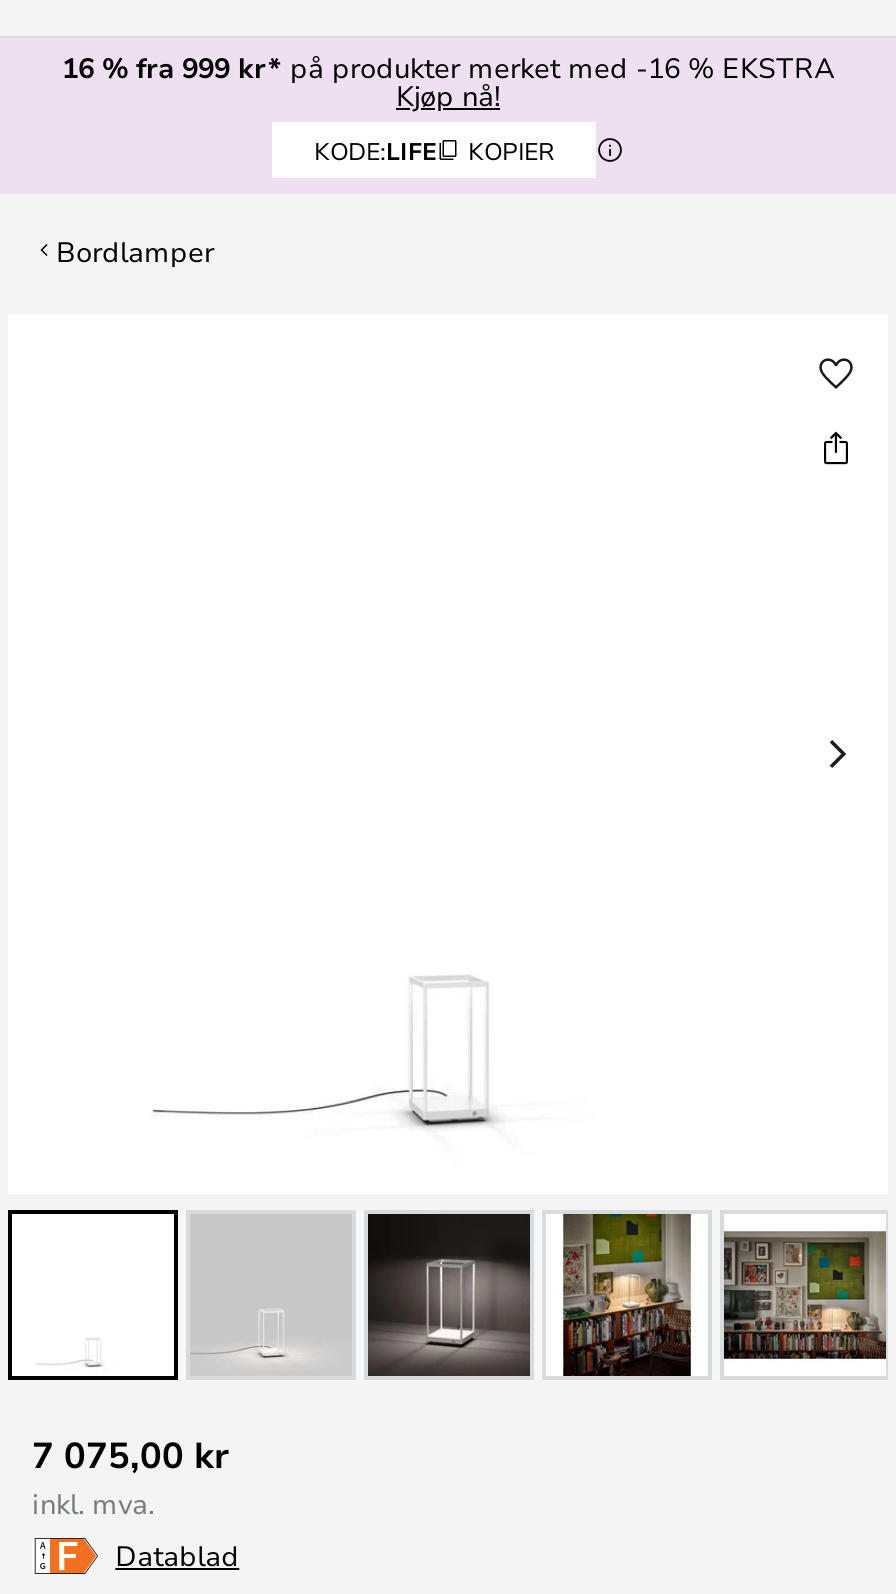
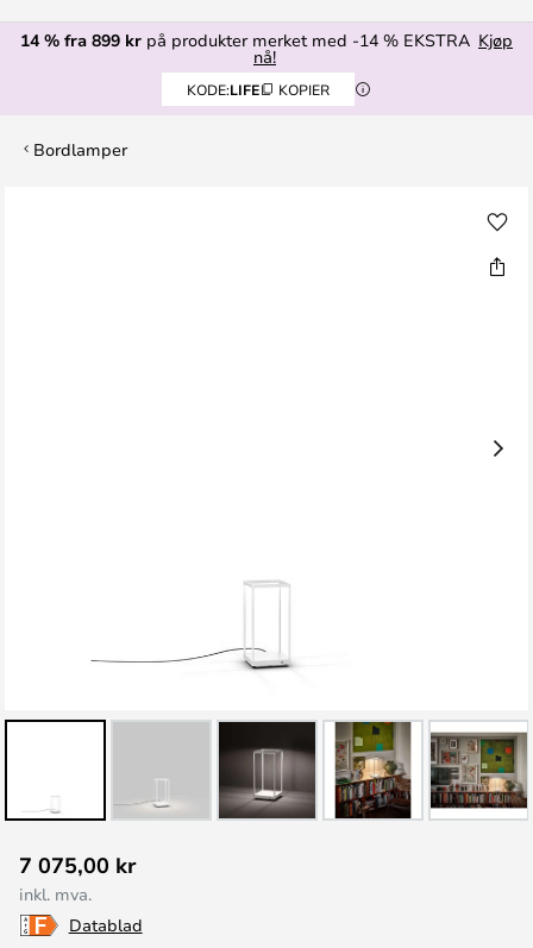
- 16 % fra 999 kr* på produkter merket med -16 % EKSTRA
- Kjøp nå!
+ 14 % fra 899 kr på produkter merket med -14 % EKSTRA Kjøp
+ nå!
